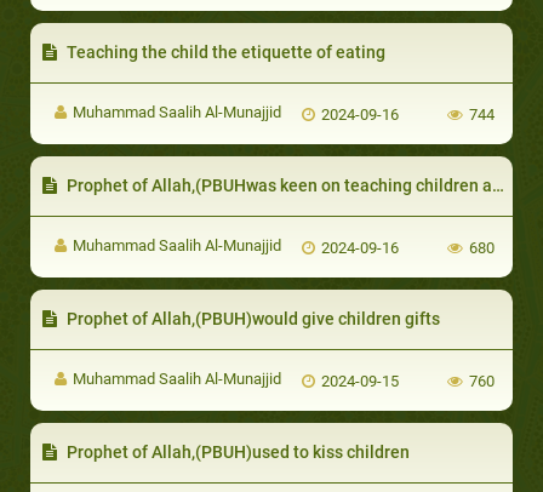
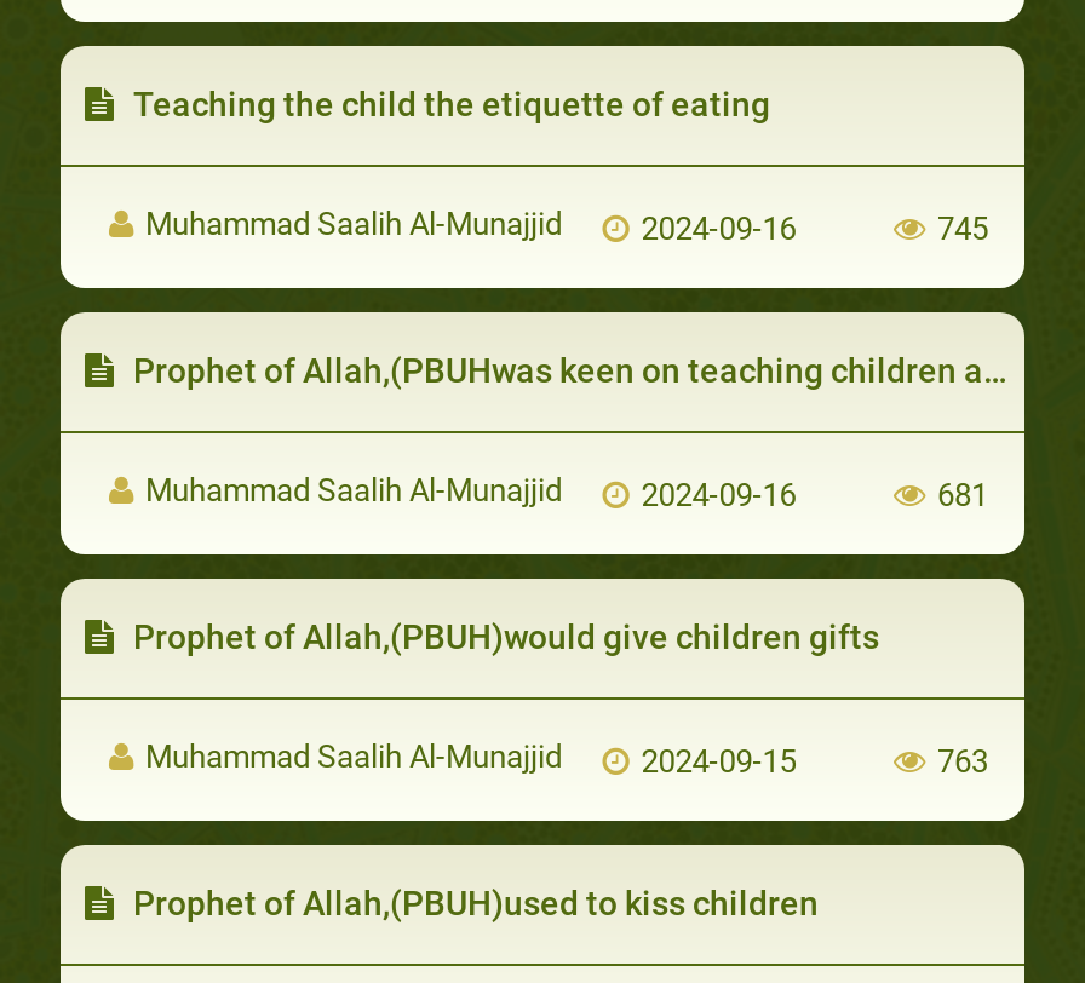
- 744
+ 745

- 680
+ 681

- 760
+ 763
